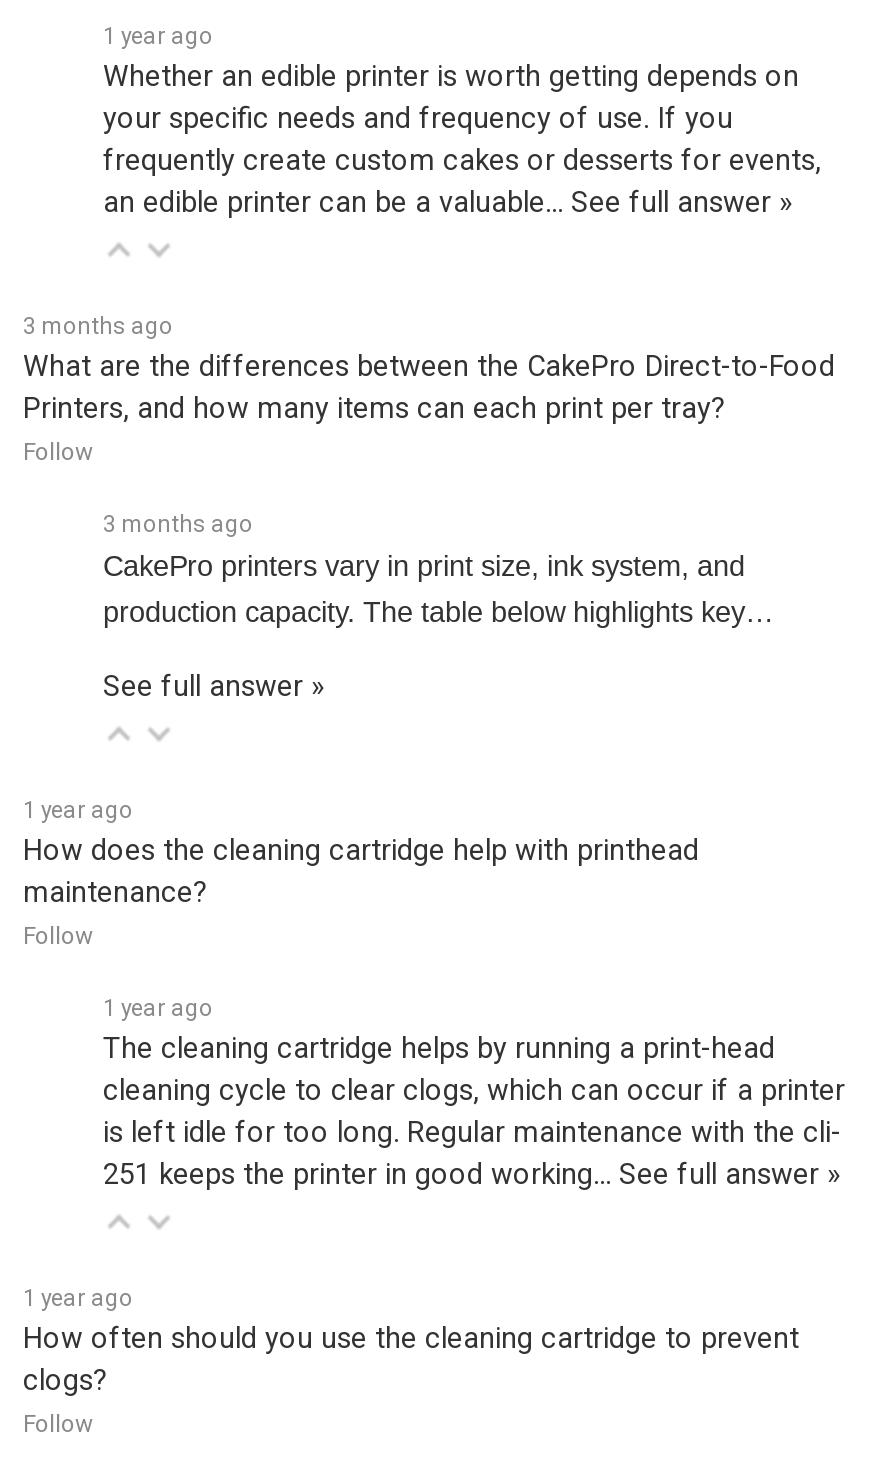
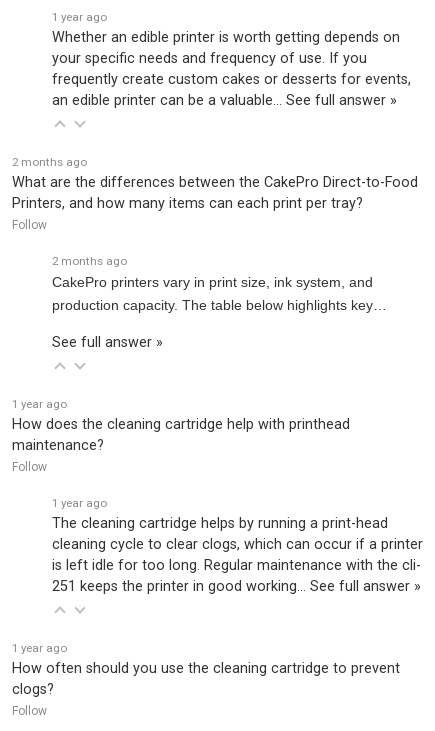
- 3 months ago
+ 2 months ago

- 3 months ago
+ 2 months ago
